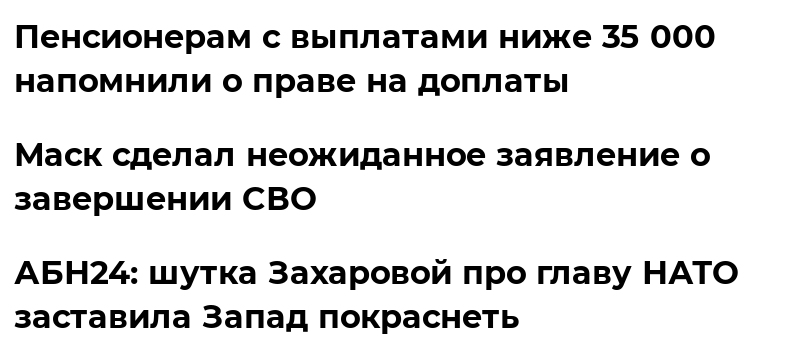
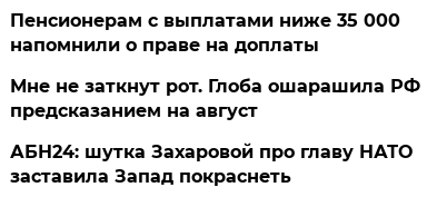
- Маск сделал неожиданное заявление о
- завершении СВО
+ Мне не заткнут рот. Глоба ошарашила РФ
+ предсказанием на август
